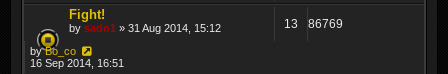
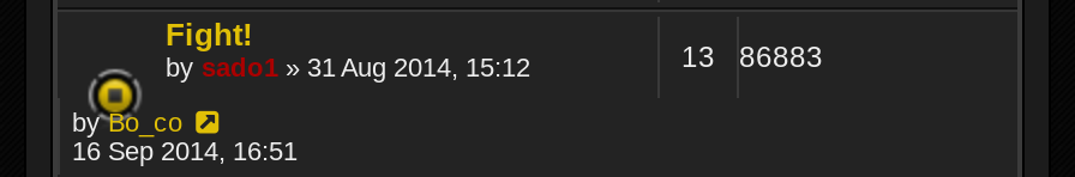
- 13 86769
+ 13 86883
